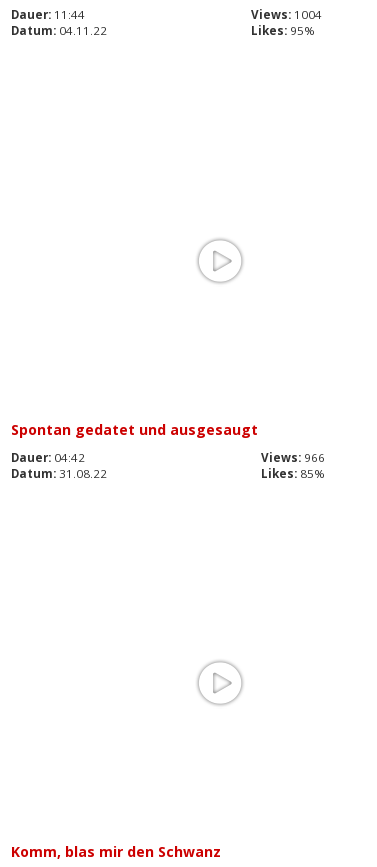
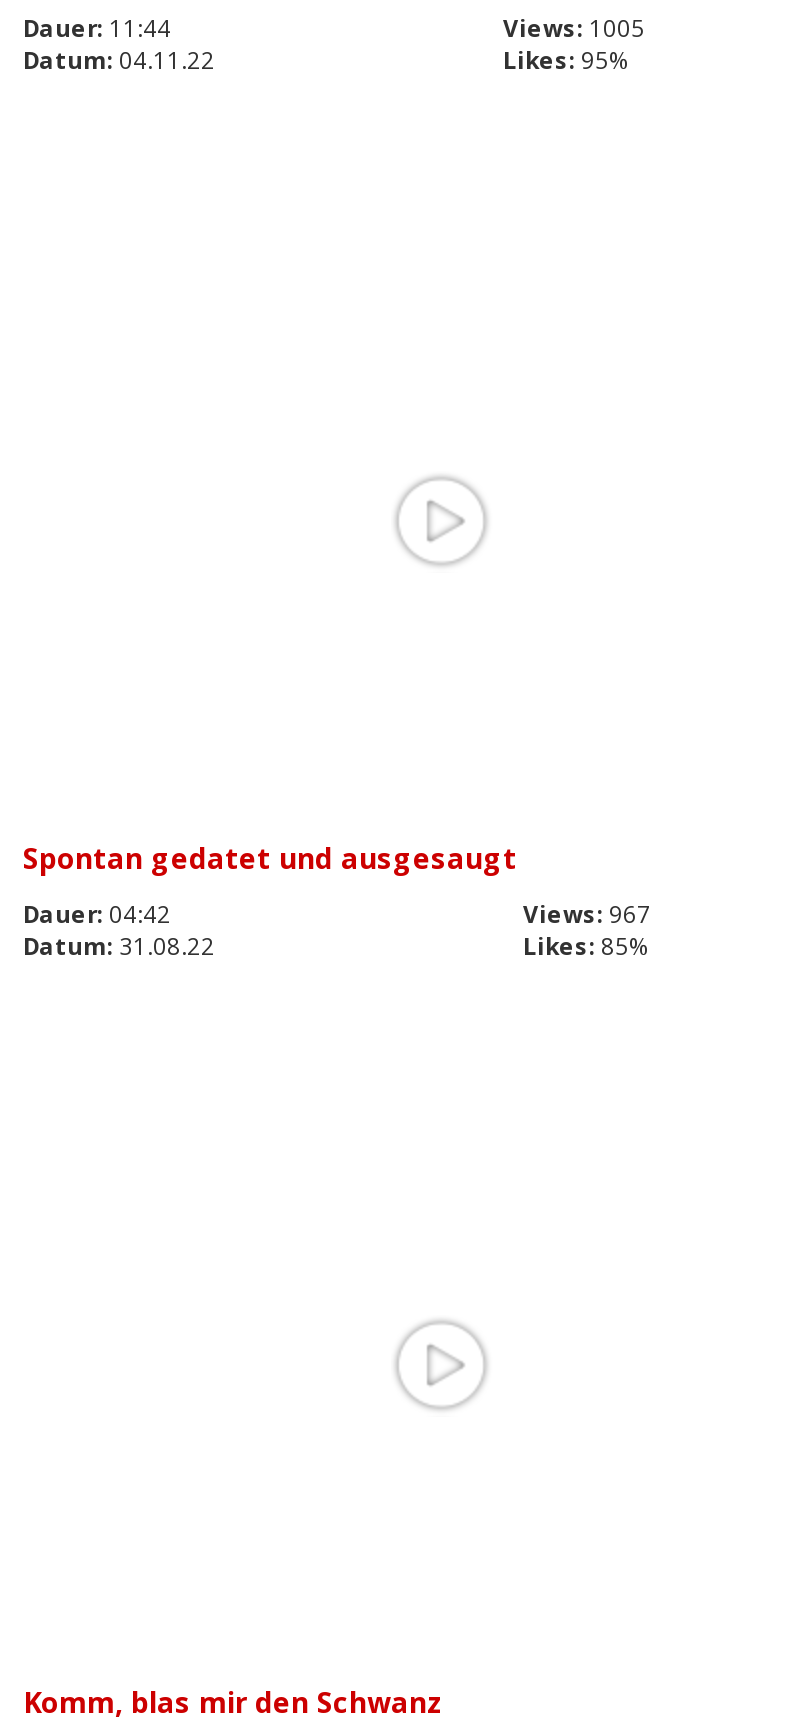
- Views: 1004
+ Views: 1005

- Views: 966
+ Views: 967
